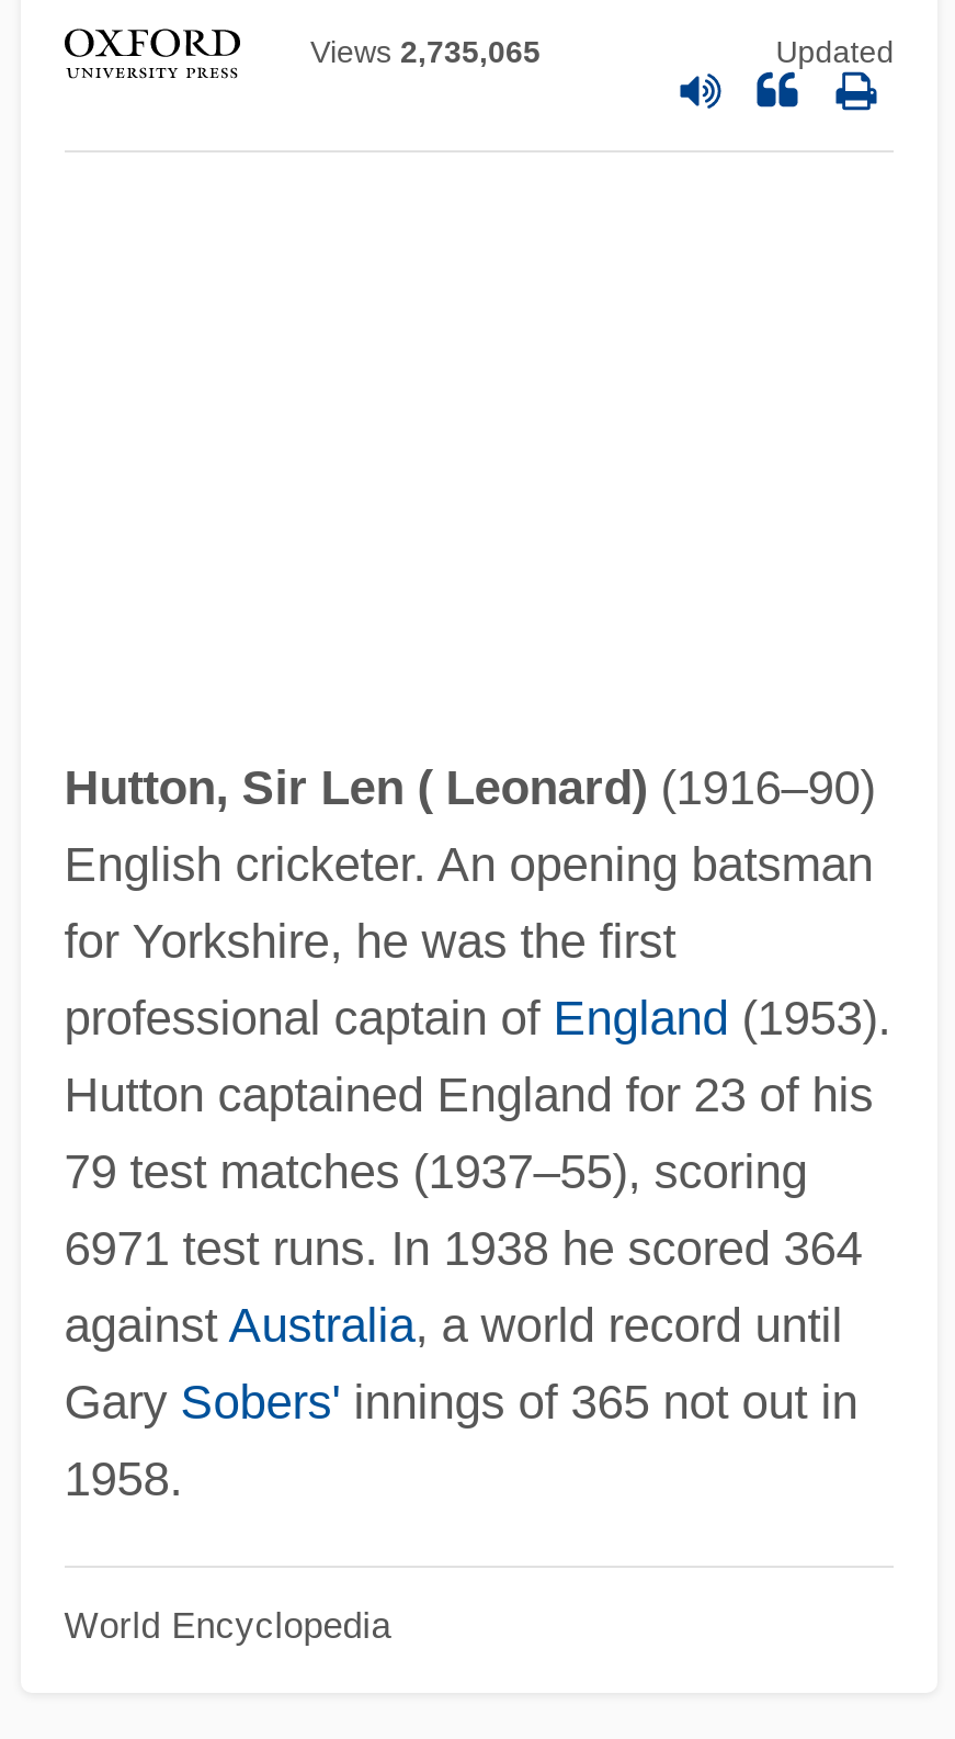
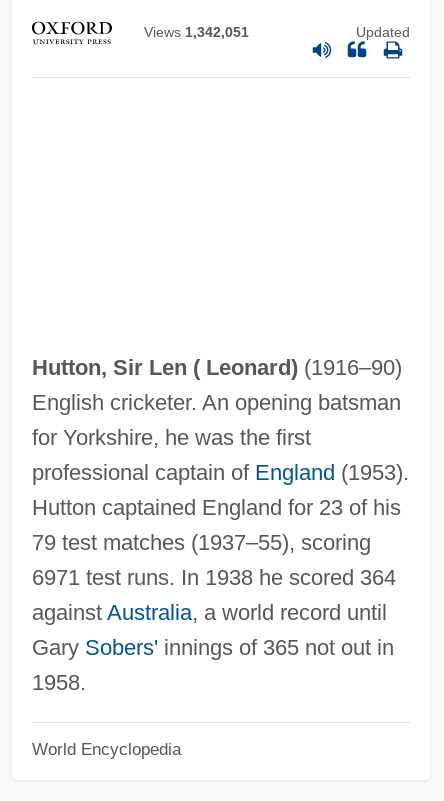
- Views 2,735,065
+ Views 1,342,051
